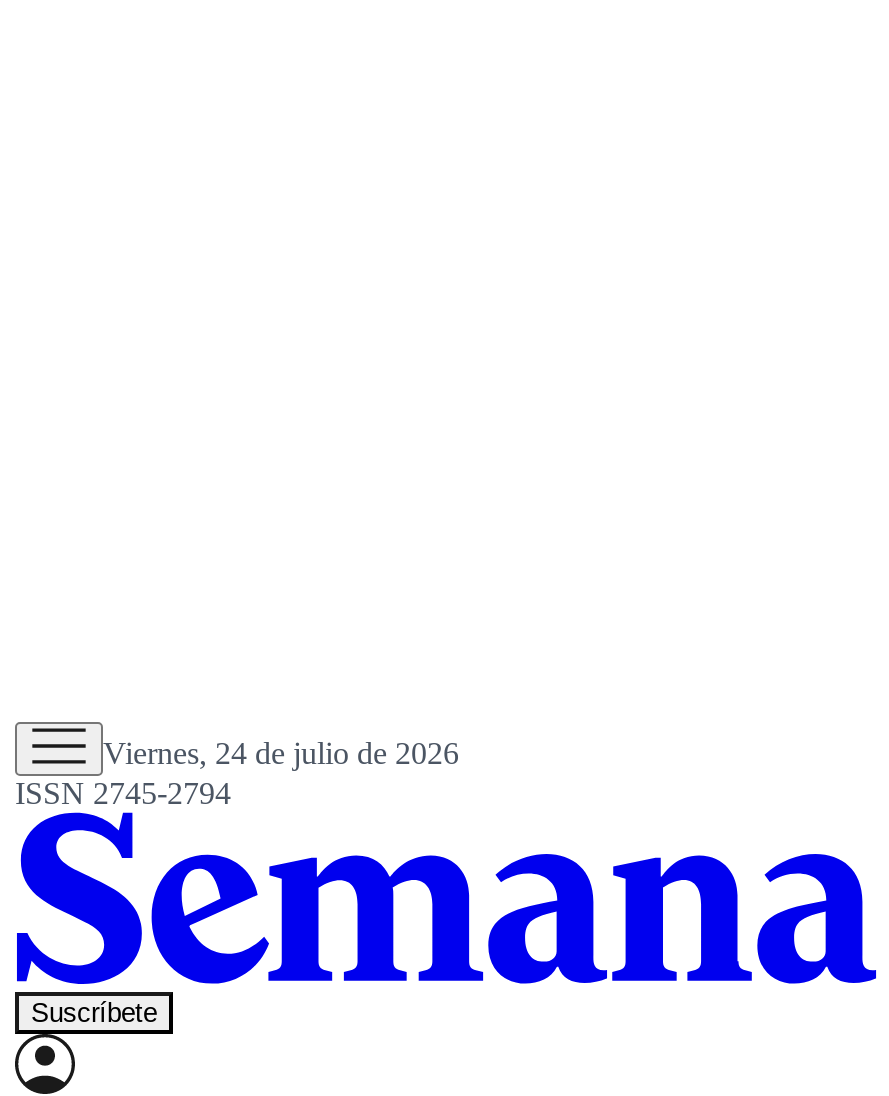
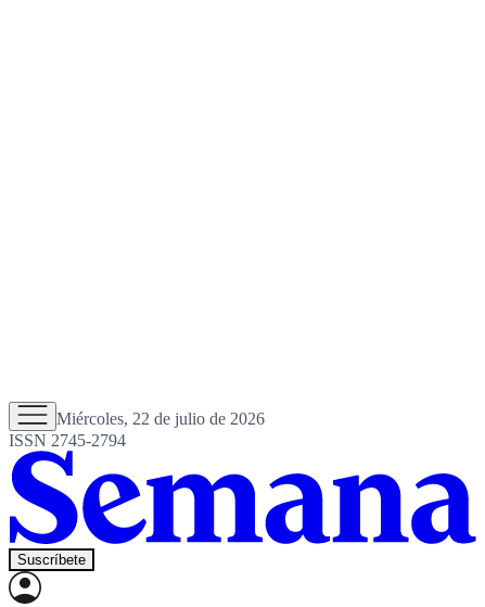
- Viernes, 24 de julio de 2026
+ Miércoles, 22 de julio de 2026
